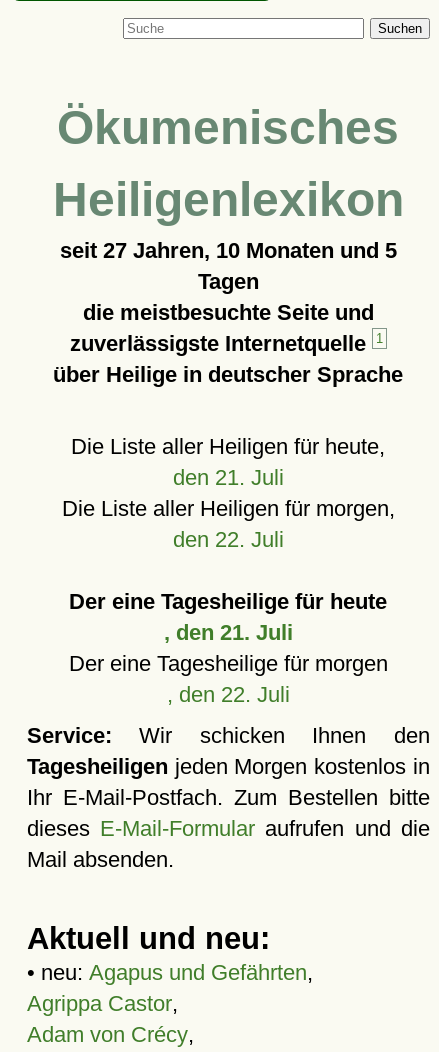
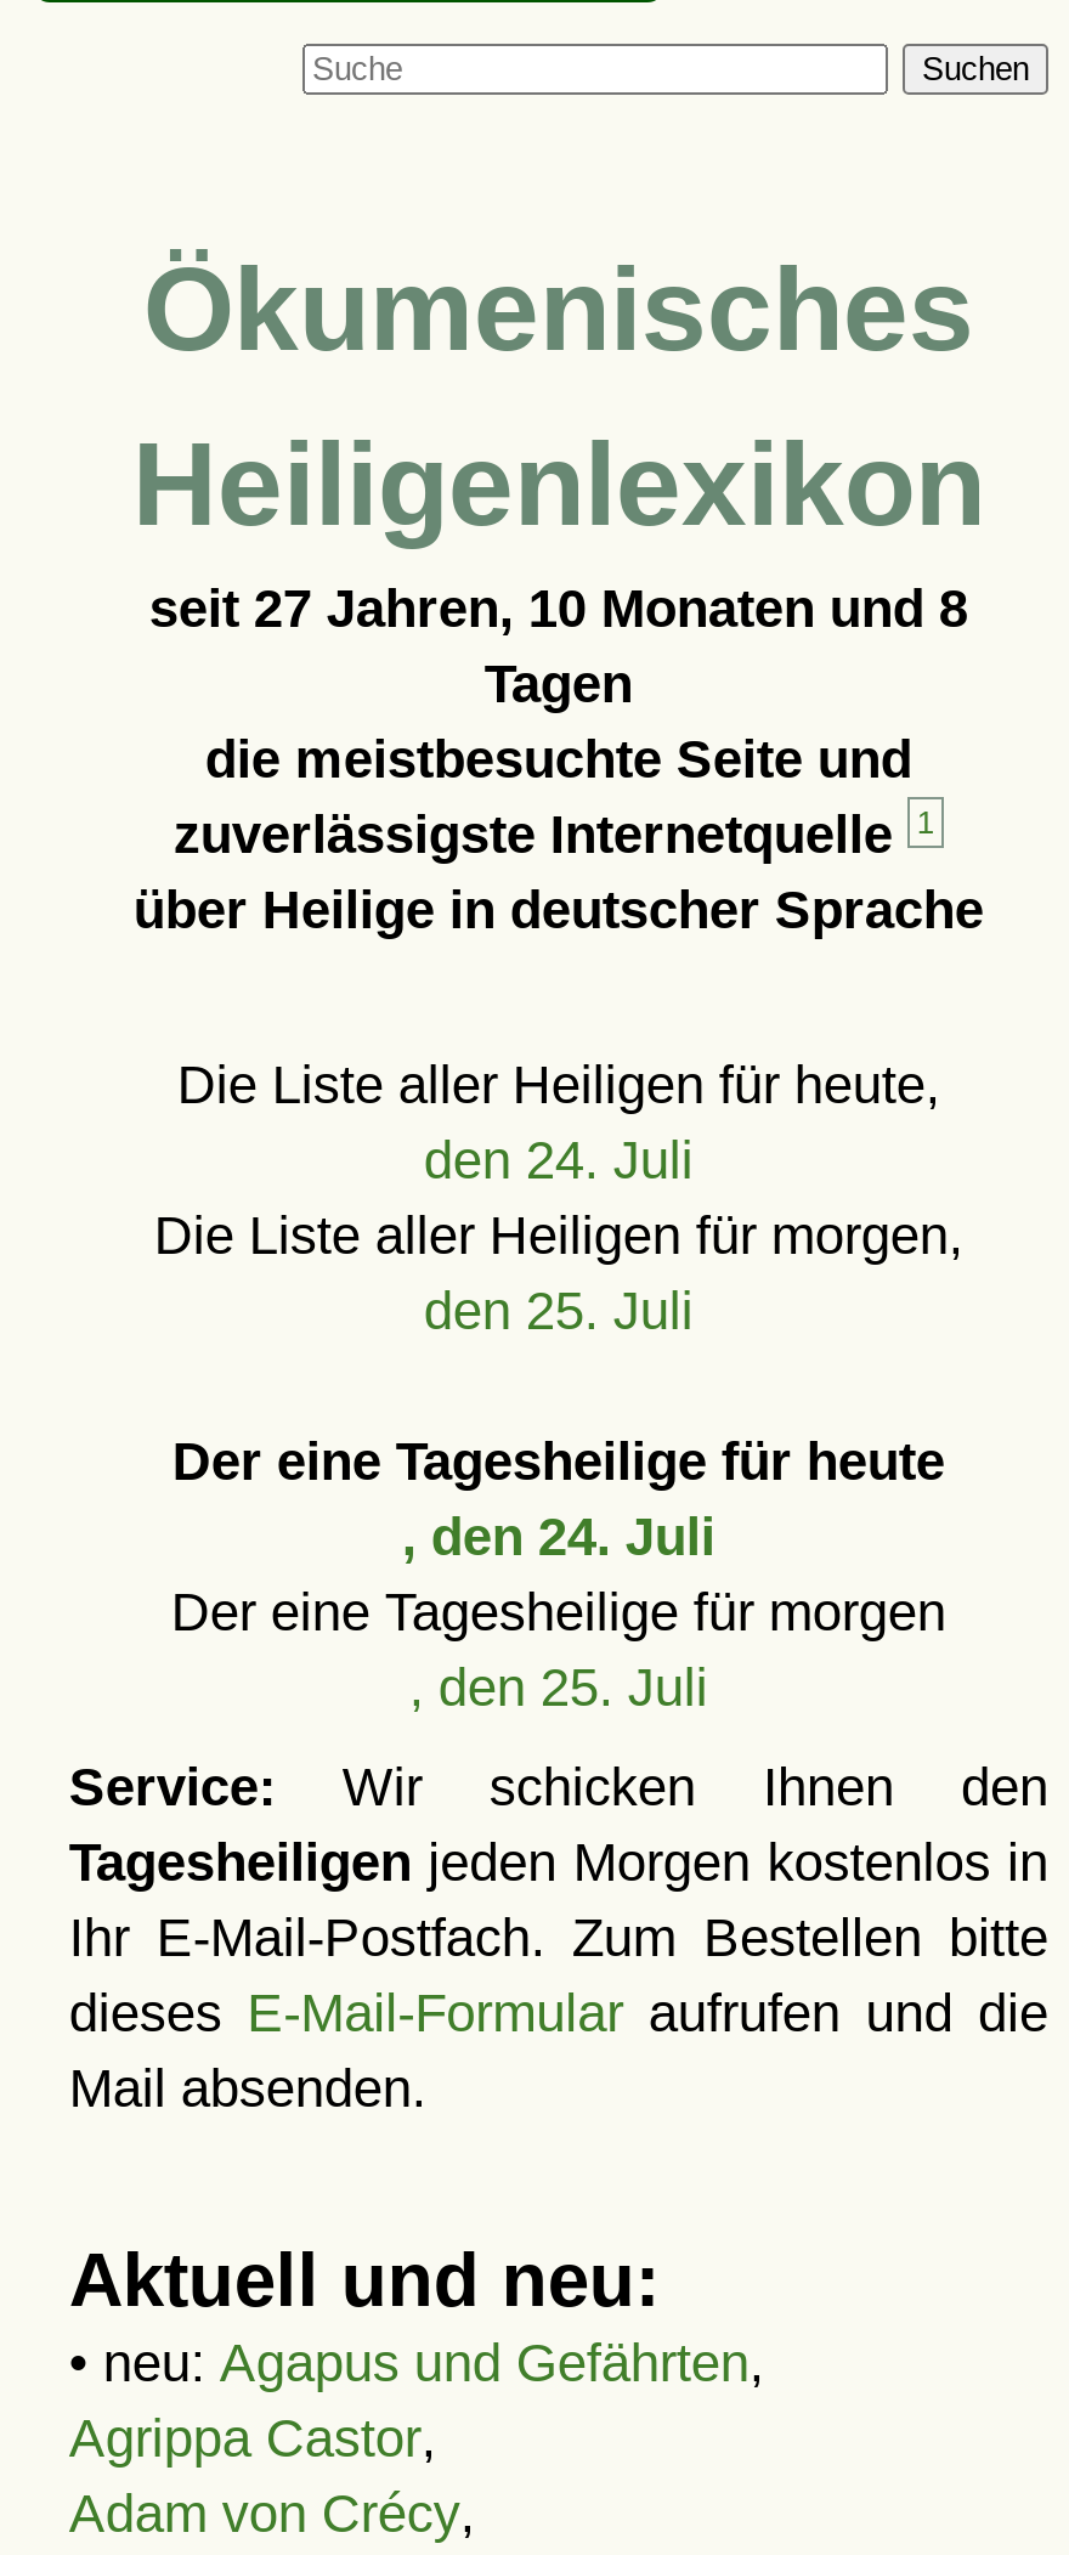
- seit 27 Jahren, 10 Monaten und 5
+ seit 27 Jahren, 10 Monaten und 8

- den 21. Juli
+ den 24. Juli

- den 22. Juli
+ den 25. Juli

- , den 21. Juli
+ , den 24. Juli

- , den 22. Juli
+ , den 25. Juli
